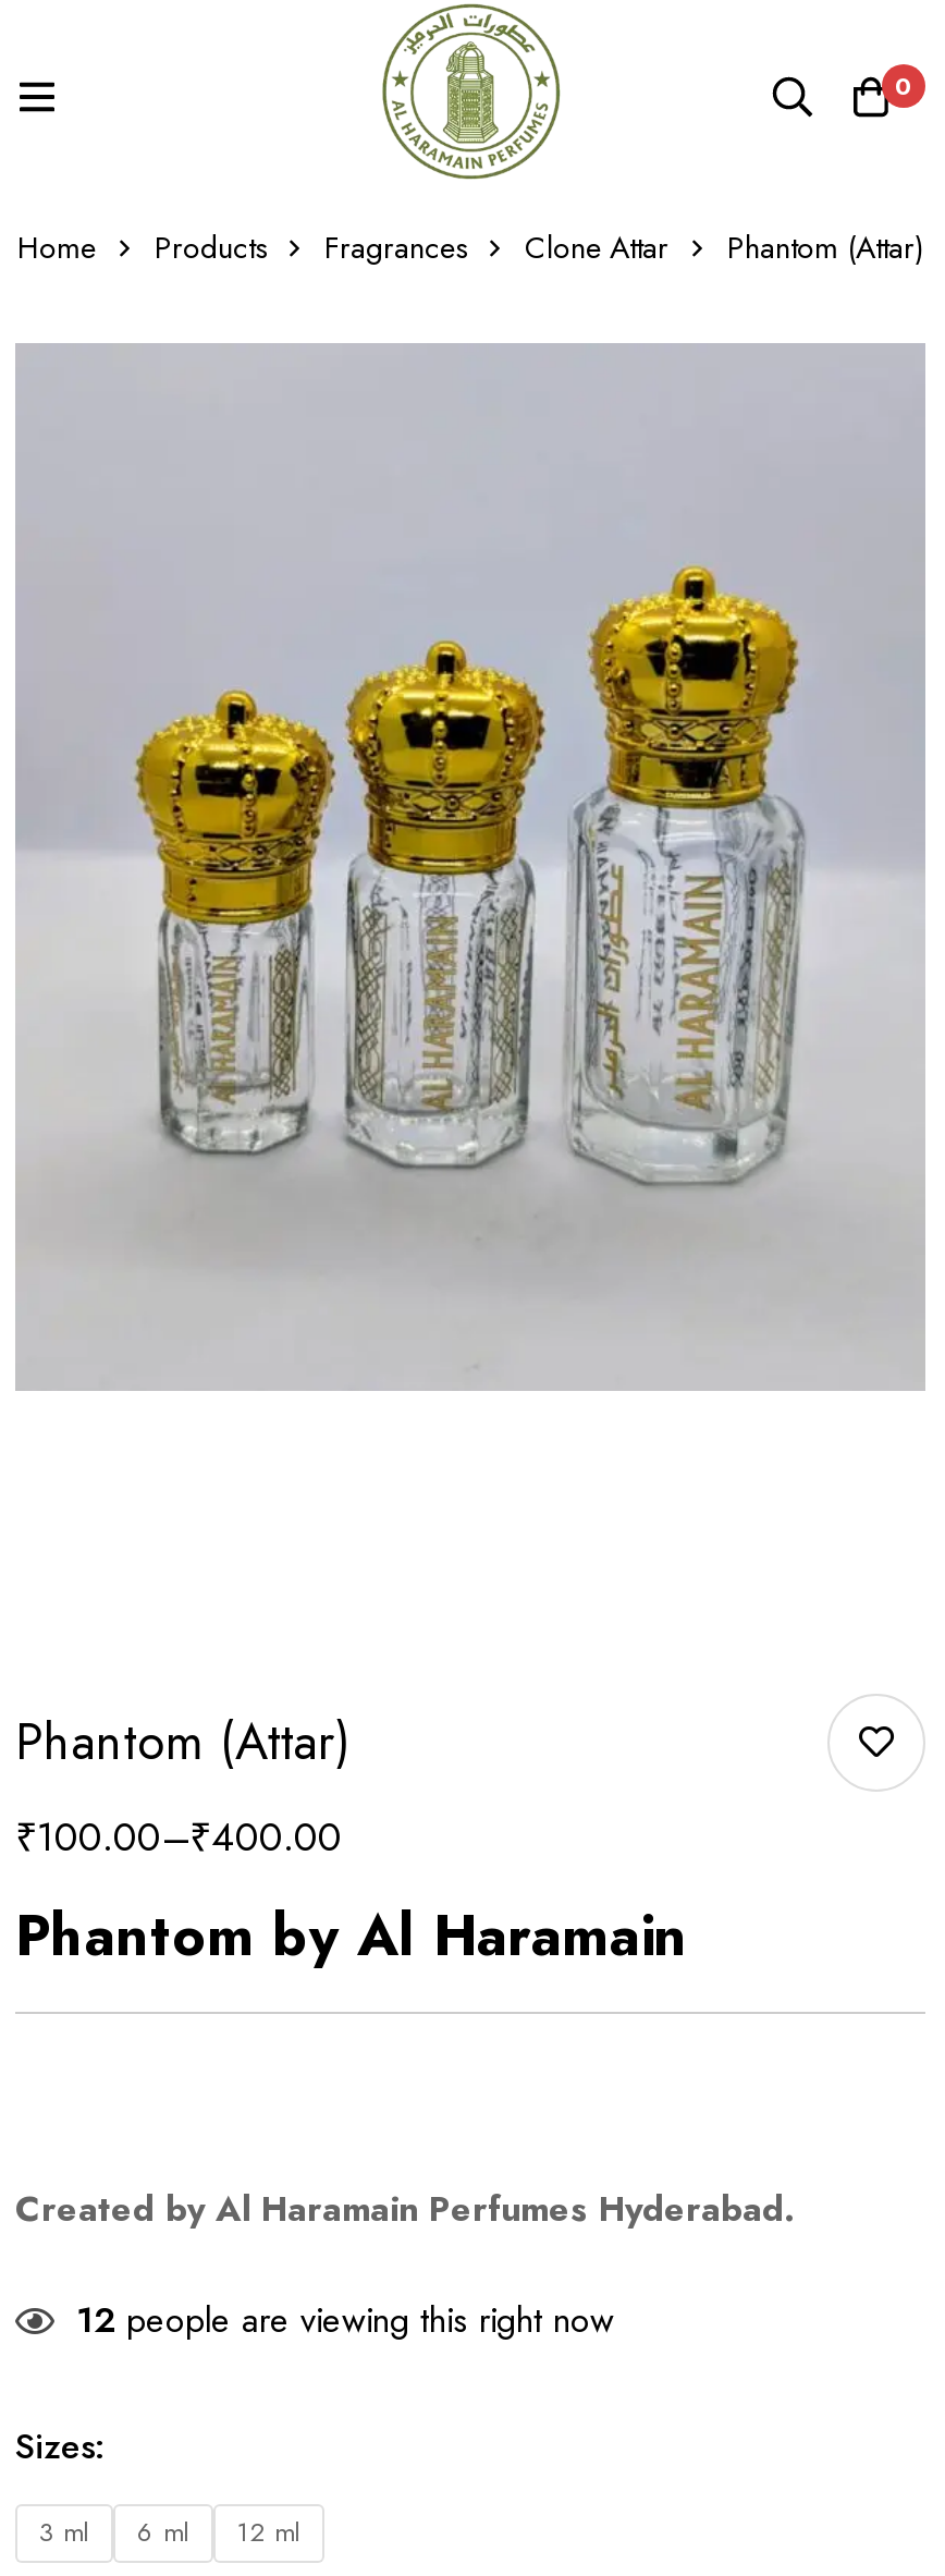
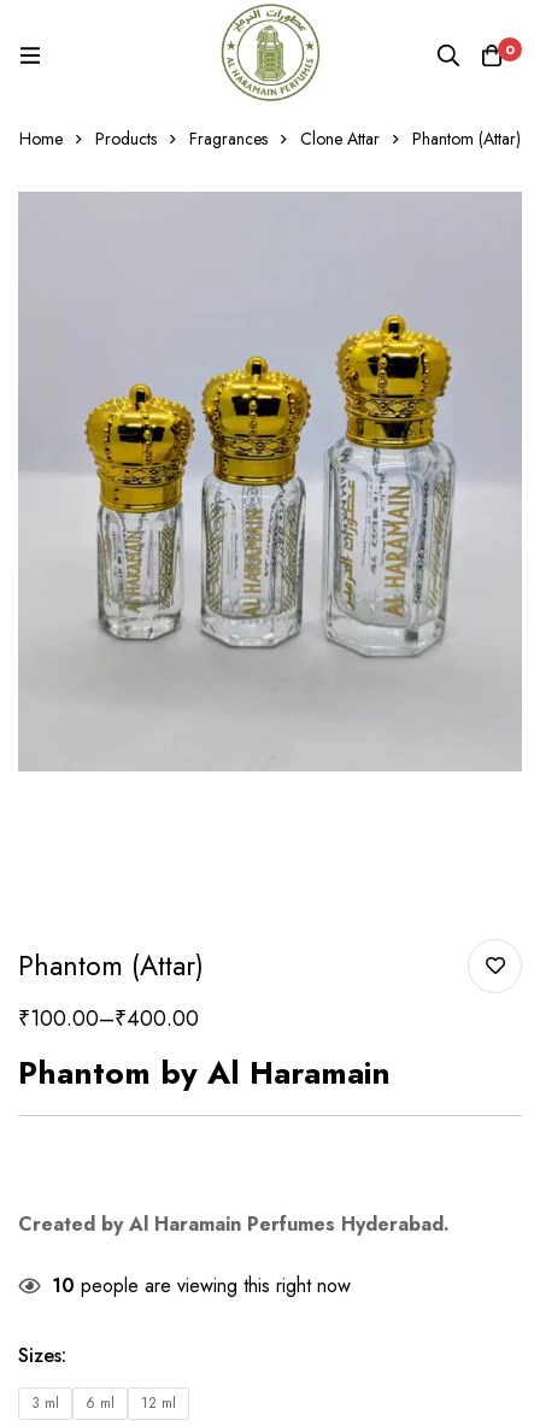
- 12 people are viewing this right now
+ 10 people are viewing this right now
